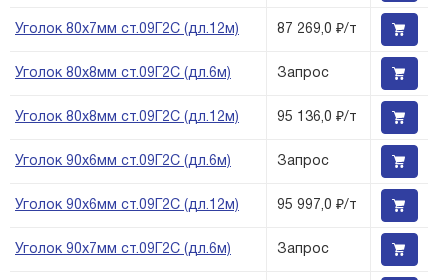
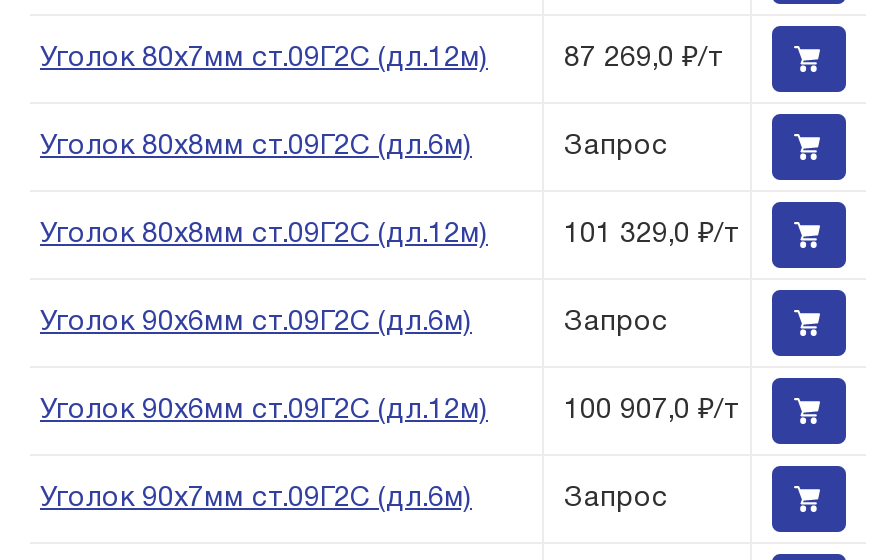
- 95 136,0 ₽/т
+ 101 329,0 ₽/т

- 95 997,0 ₽/т
+ 100 907,0 ₽/т
